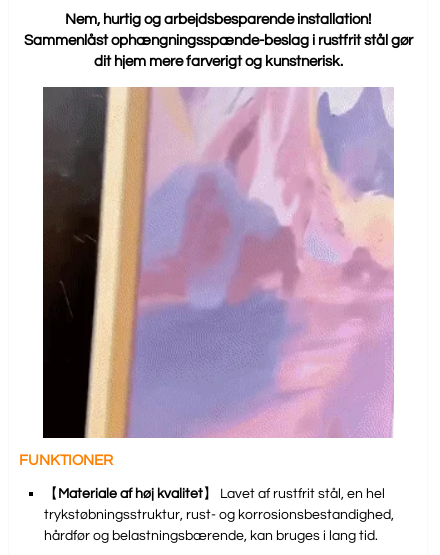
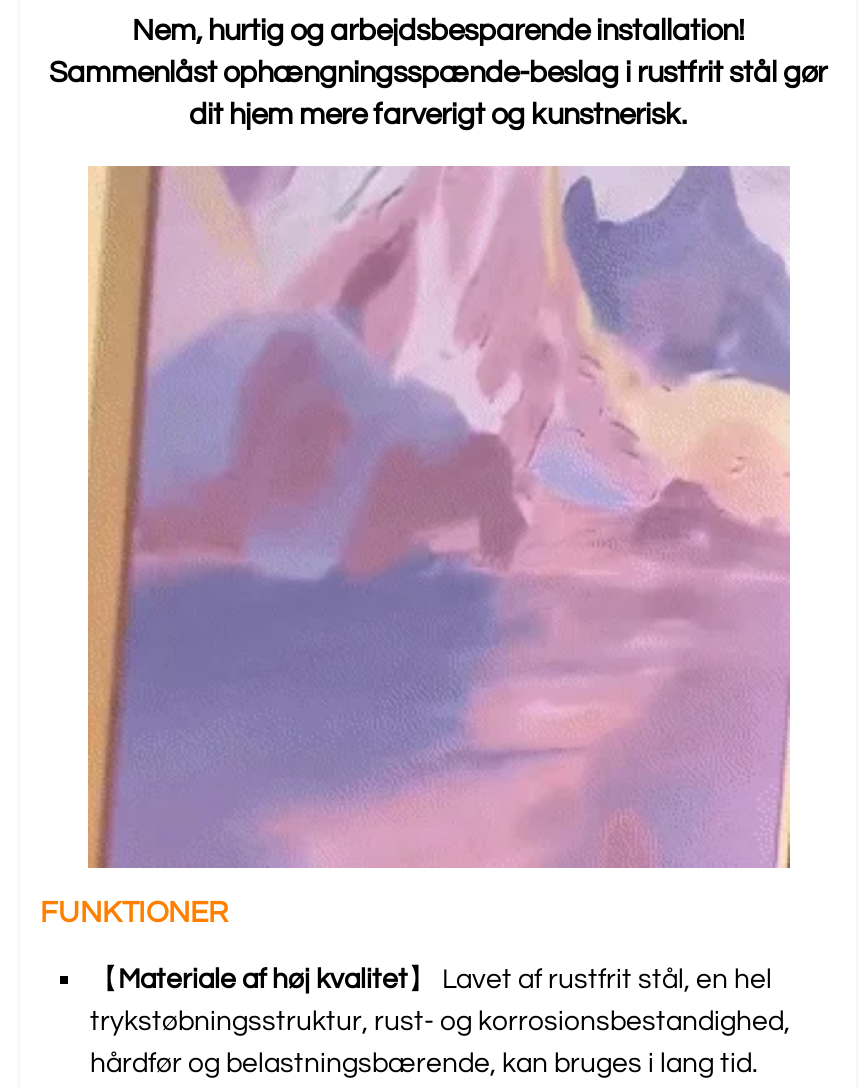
- [image]
+ [image]
